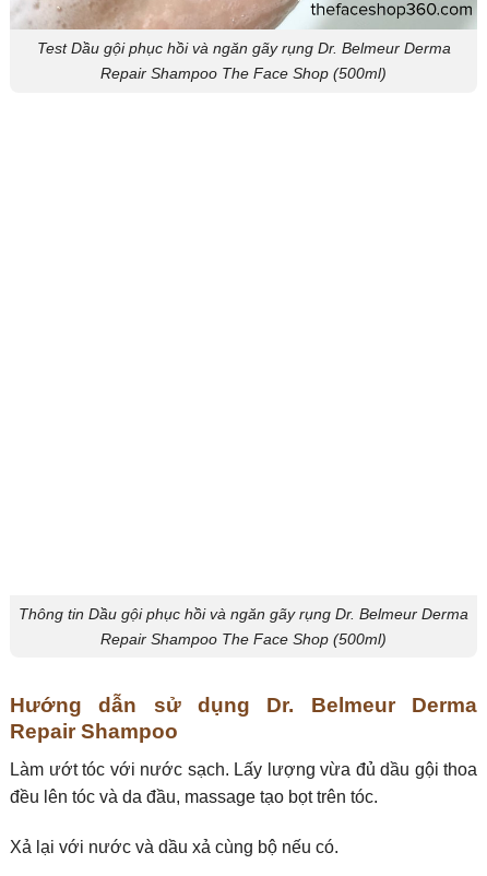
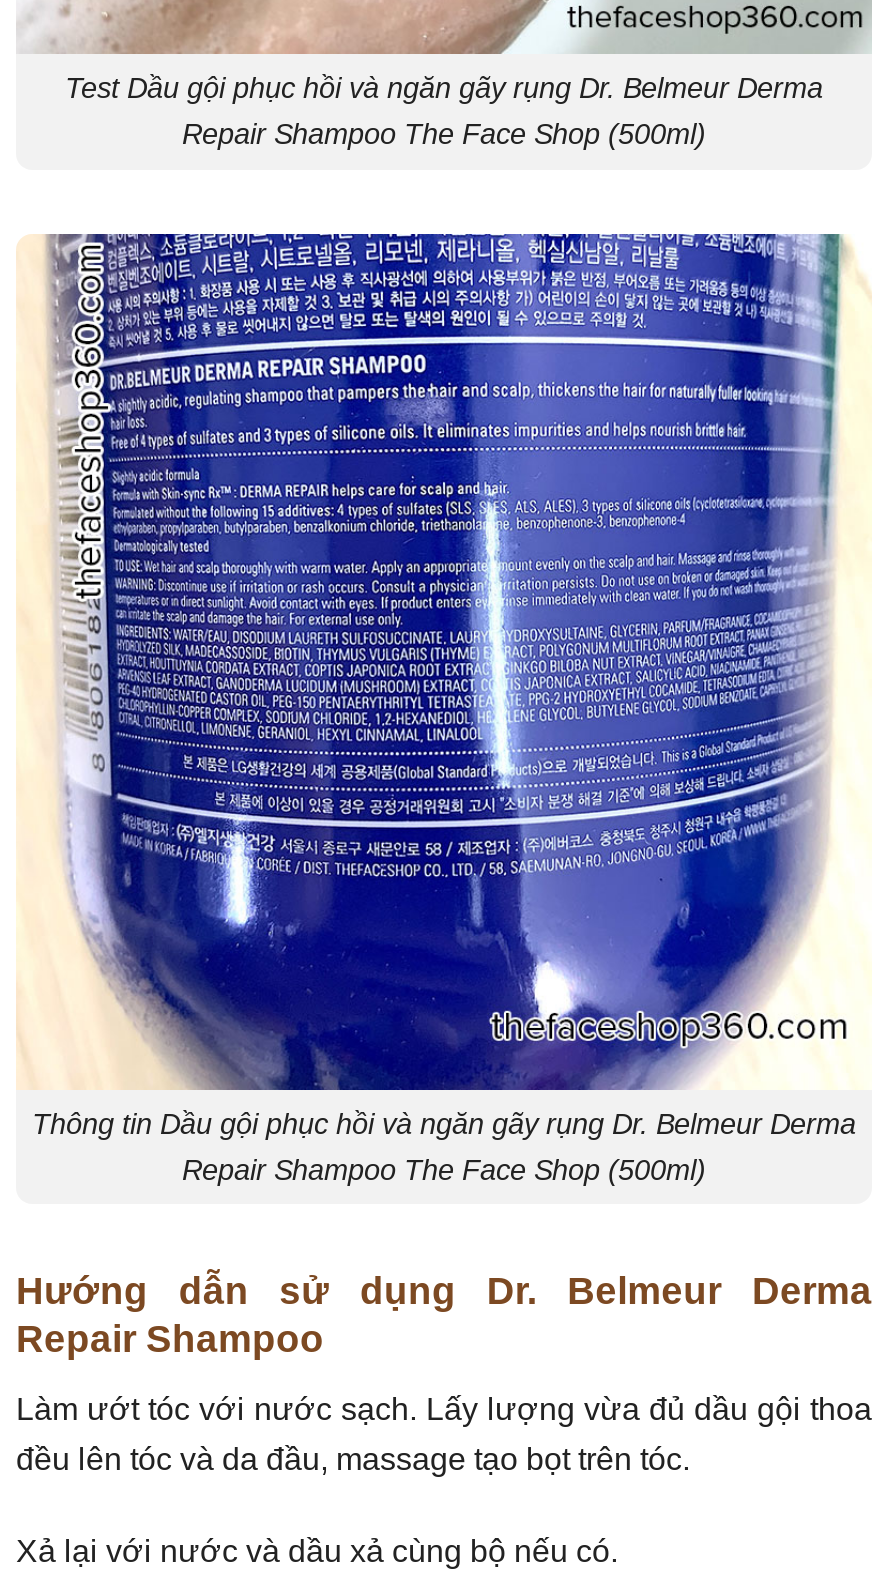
+ [image]
